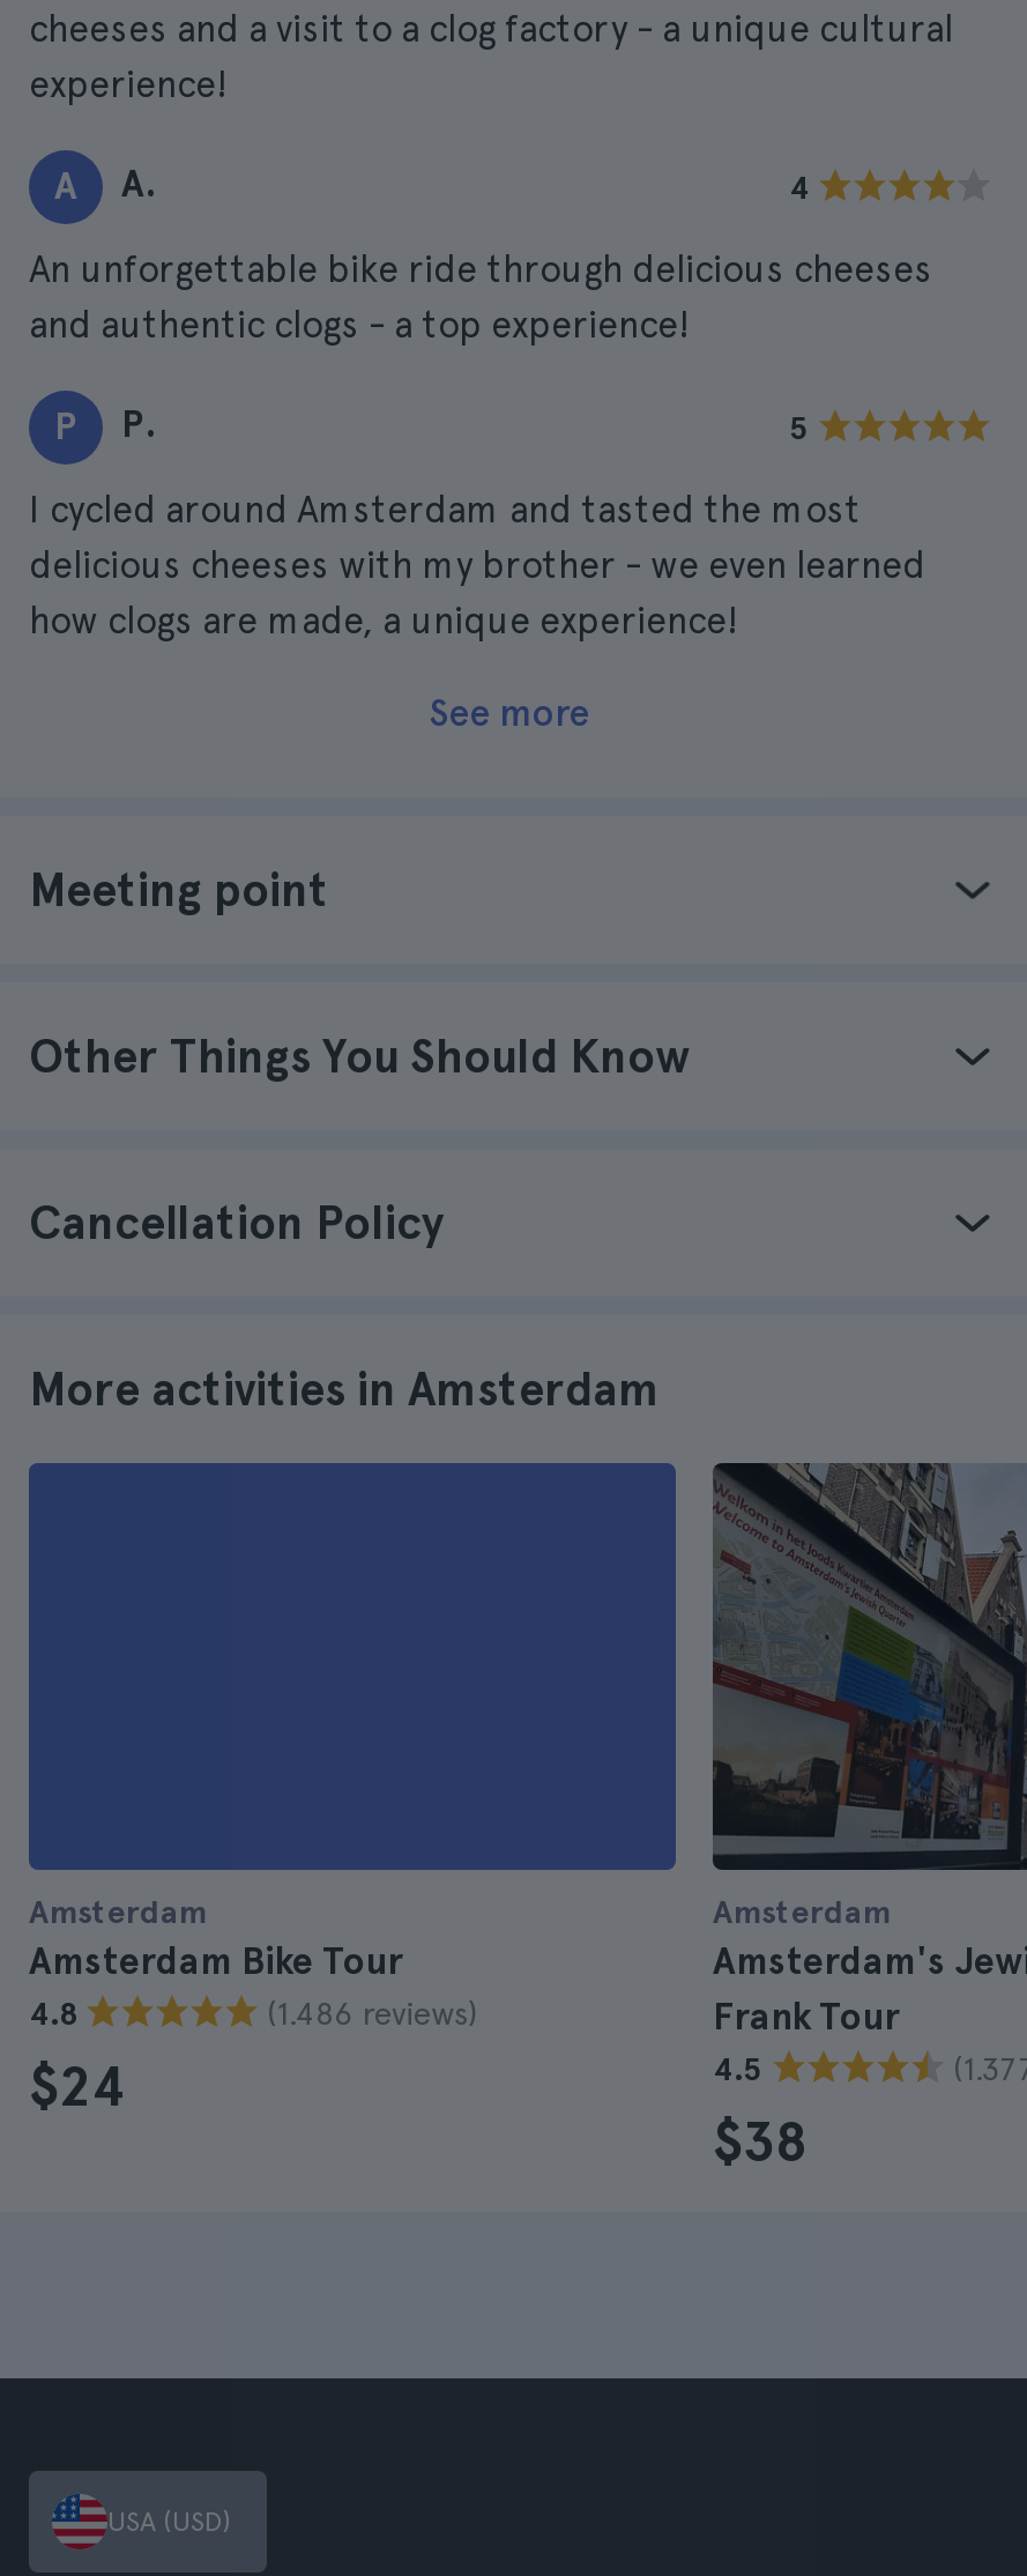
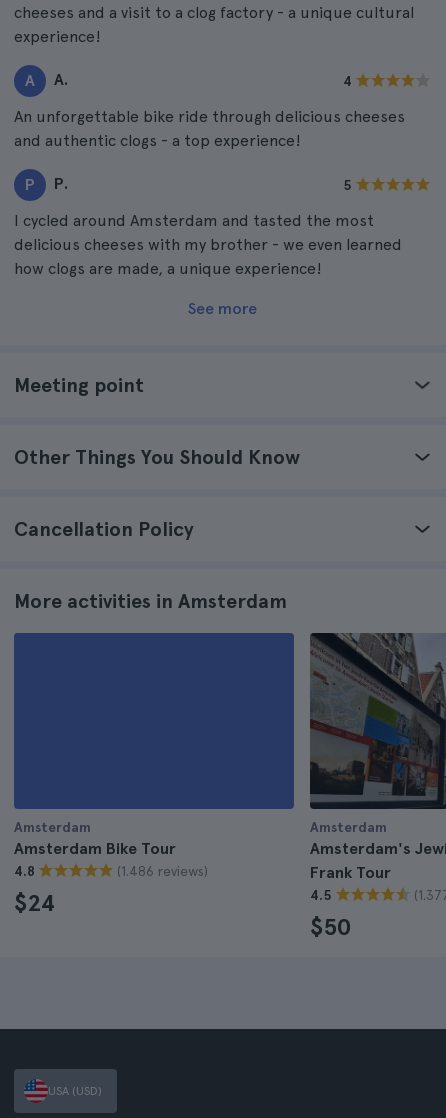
- $38
+ $50
